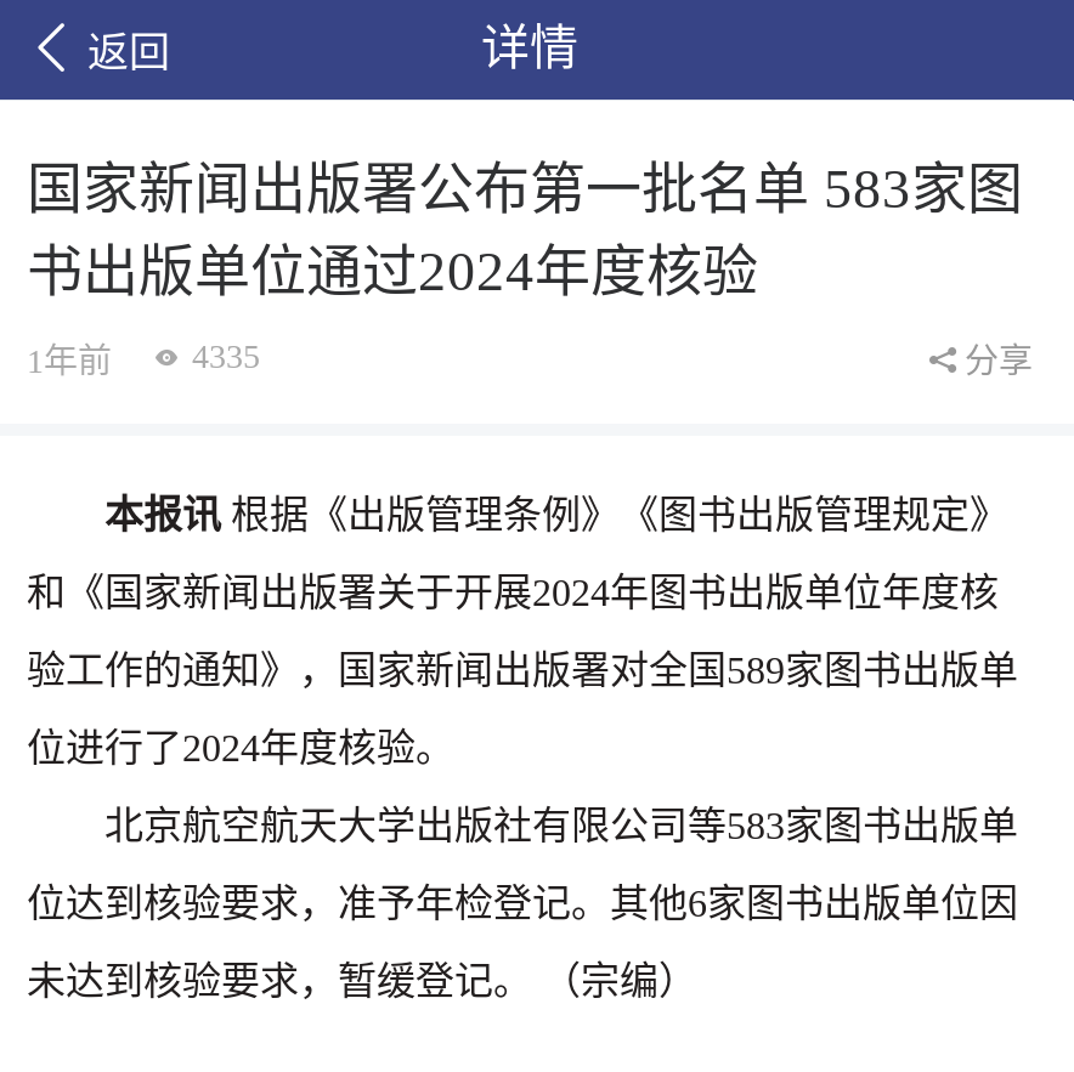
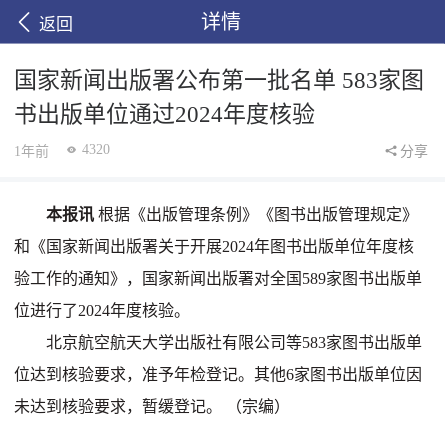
- 4335
+ 4320
